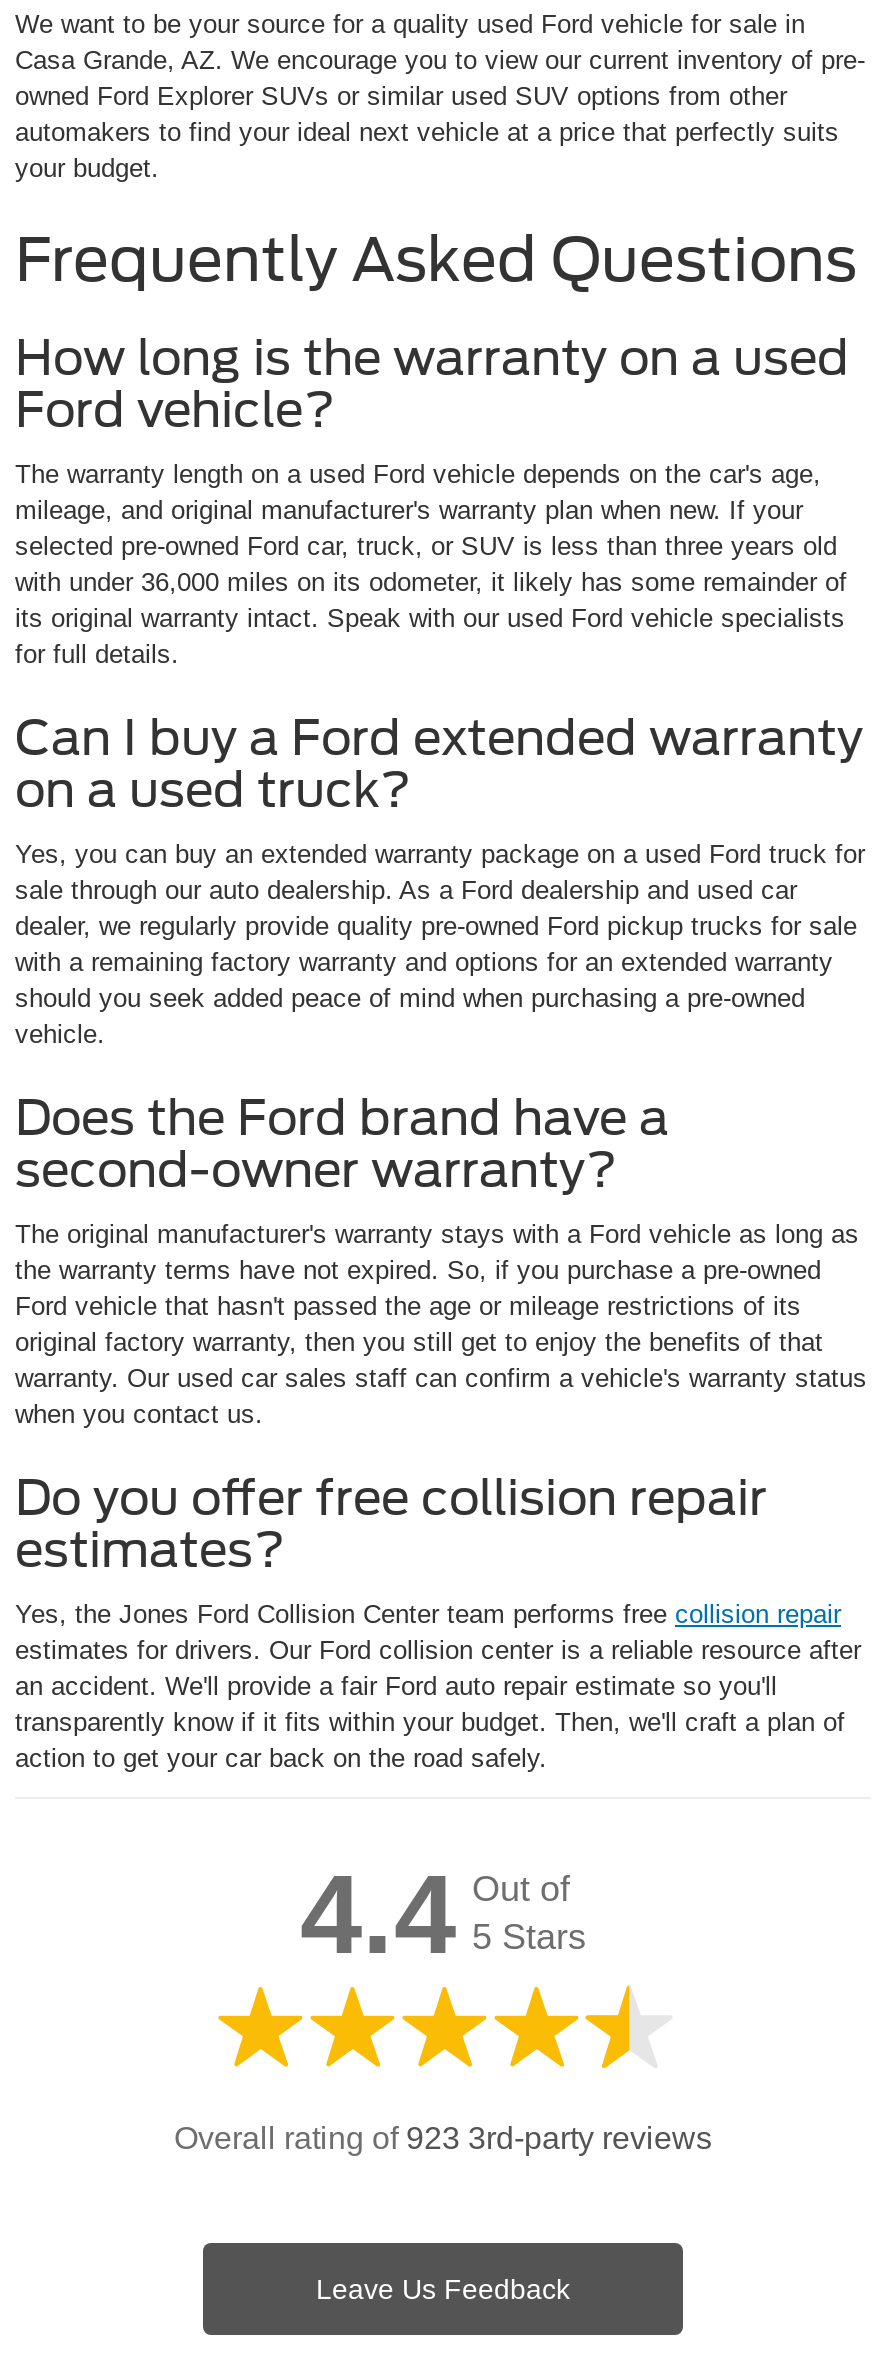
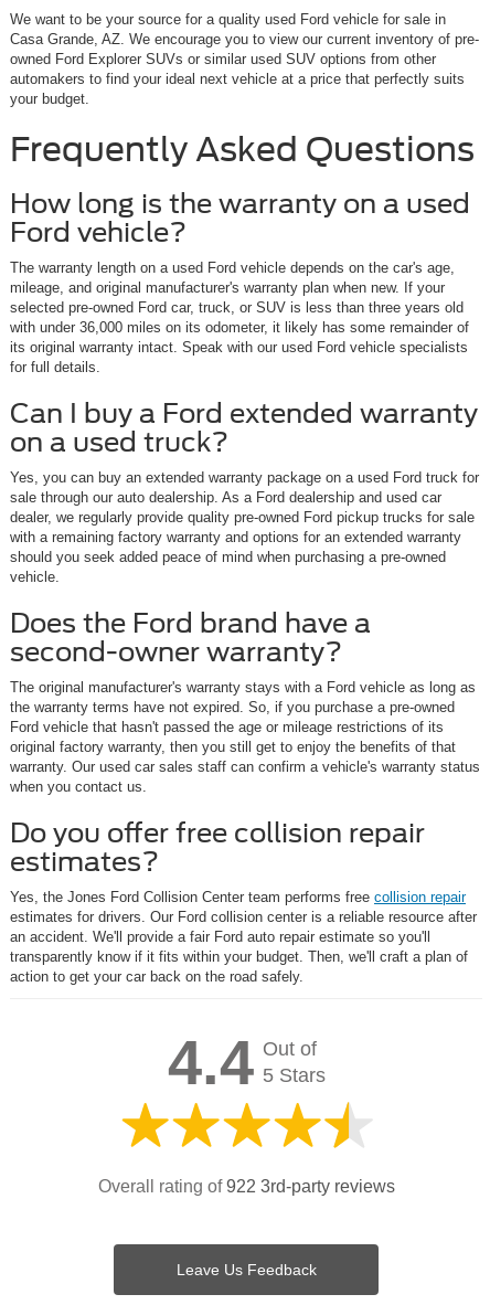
- Overall rating of 923 3rd-party reviews
+ Overall rating of 922 3rd-party reviews
